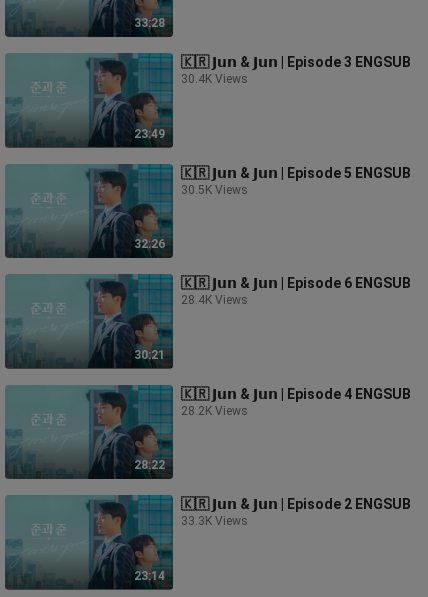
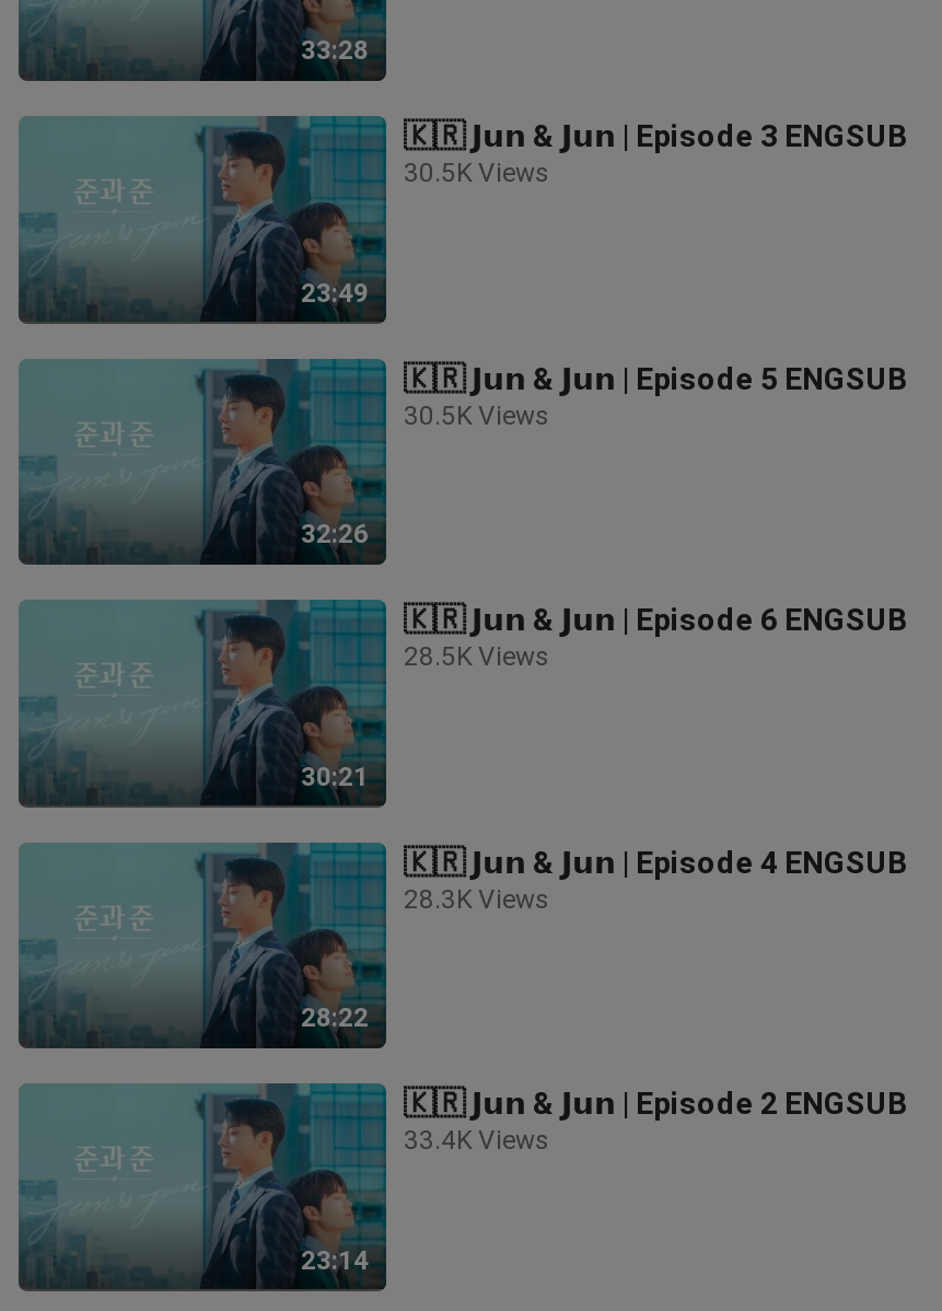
- 30.4K Views
+ 30.5K Views

- 28.4K Views
+ 28.5K Views

- 28.2K Views
+ 28.3K Views

- 33.3K Views
+ 33.4K Views
